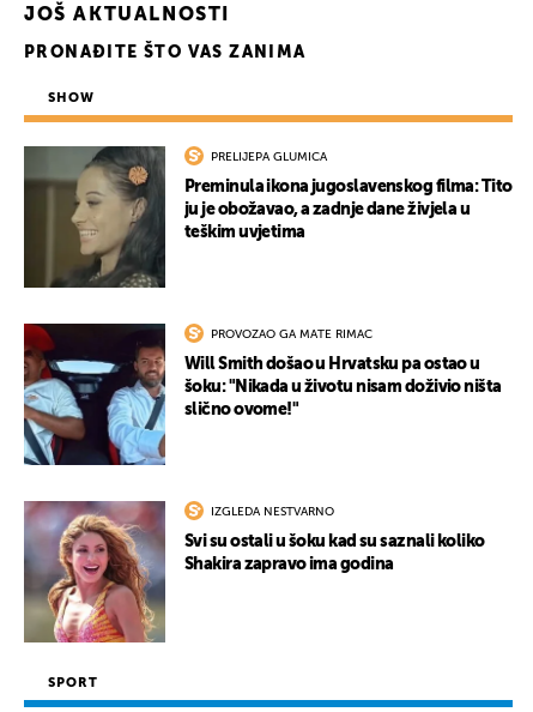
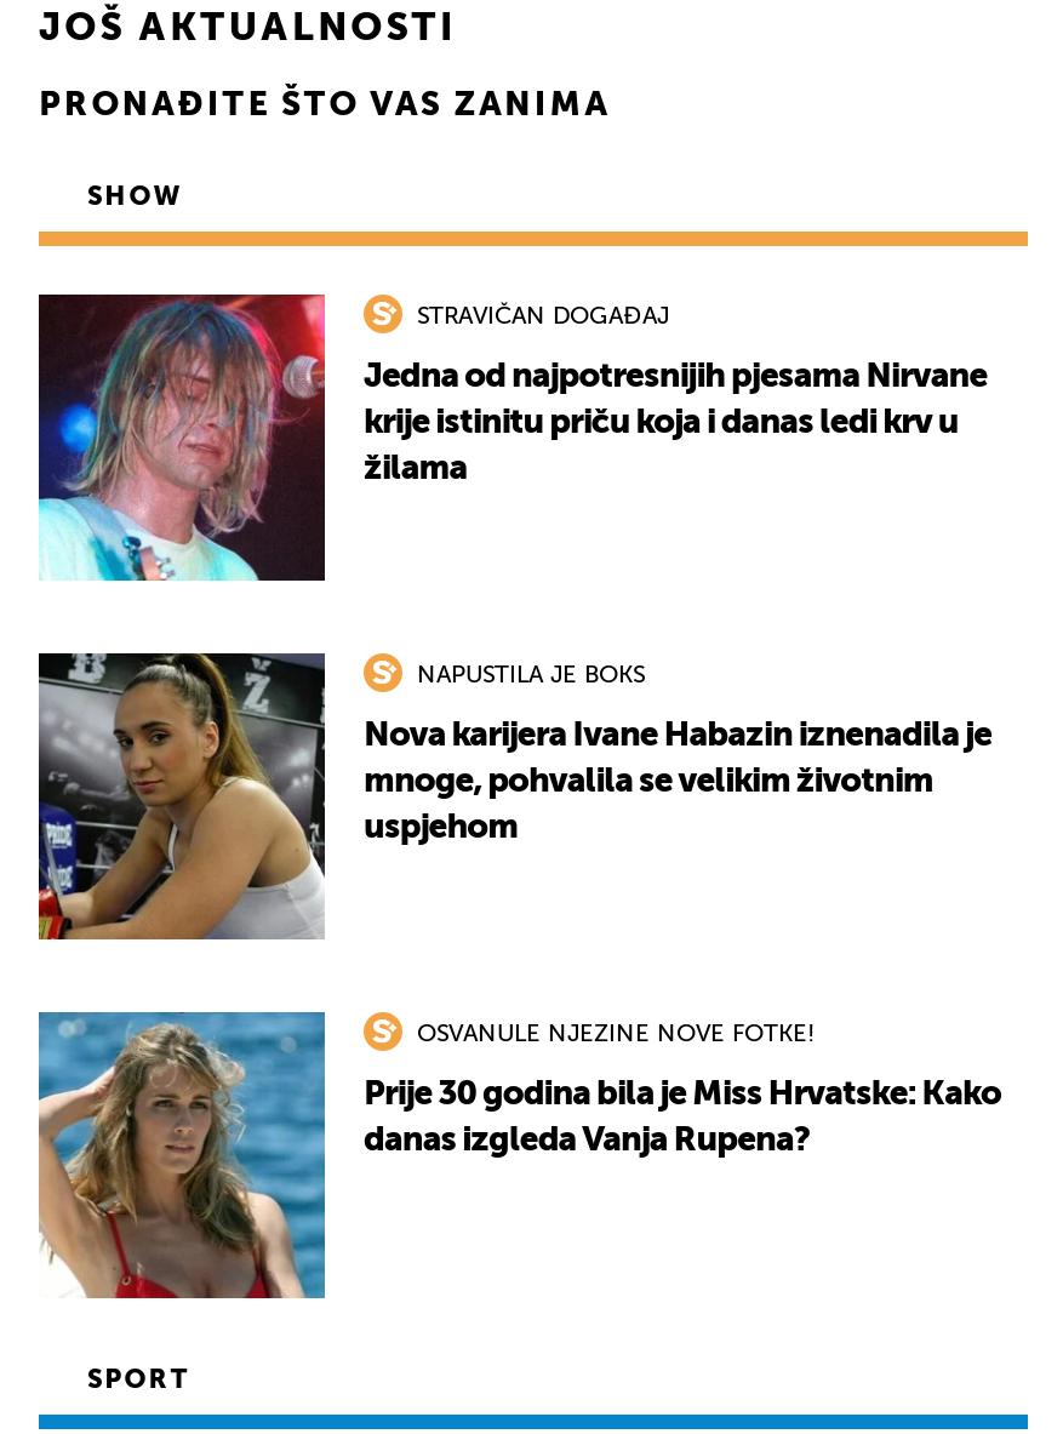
- [image]
- Preminula ikona jugoslavenskog filma: Tito
- ju je obožavao, a zadnje dane živjela u
- teškim uvjetima
+ [image]
+ Jedna od najpotresnijih pjesama Nirvane
+ krije istinitu priču koja i danas ledi krv u
+ žilama

- PRELIJEPA GLUMICA
+ STRAVIČAN DOGAĐAJ

- [image]
- Will Smith došao u Hrvatsku pa ostao u
- šoku: "Nikada u životu nisam doživio ništa
- slično ovome!"
+ [image]
+ Nova karijera Ivane Habazin iznenadila je
+ mnoge, pohvalila se velikim životnim
+ uspjehom

- PROVOZAO GA MATE RIMAC
+ NAPUSTILA JE BOKS

- [image]
- Svi su ostali u šoku kad su saznali koliko
- Shakira zapravo ima godina
+ [image]
+ Prije 30 godina bila je Miss Hrvatske: Kako
+ danas izgleda Vanja Rupena?

- IZGLEDA NESTVARNO
+ OSVANULE NJEZINE NOVE FOTKE!
